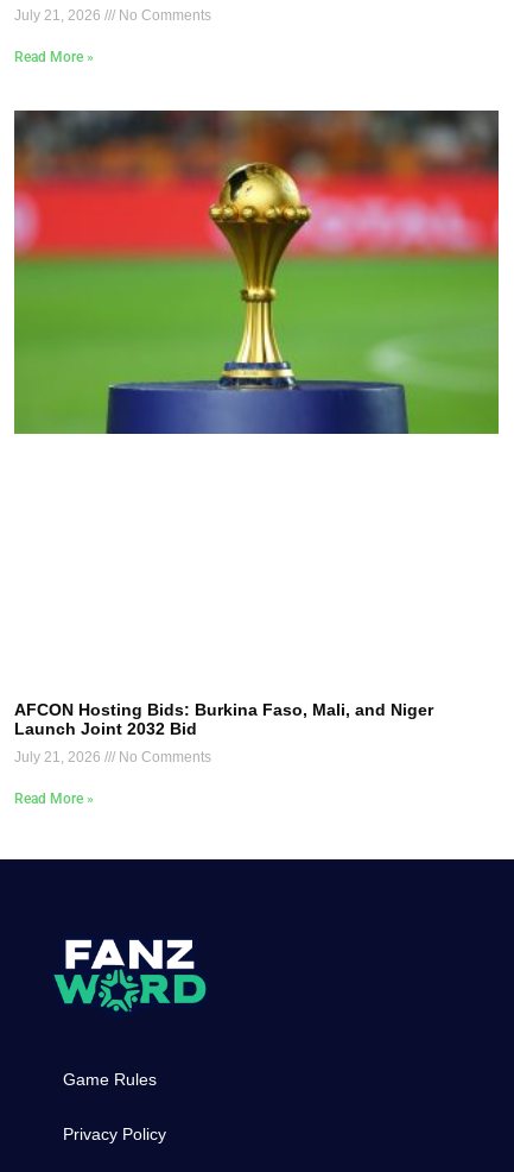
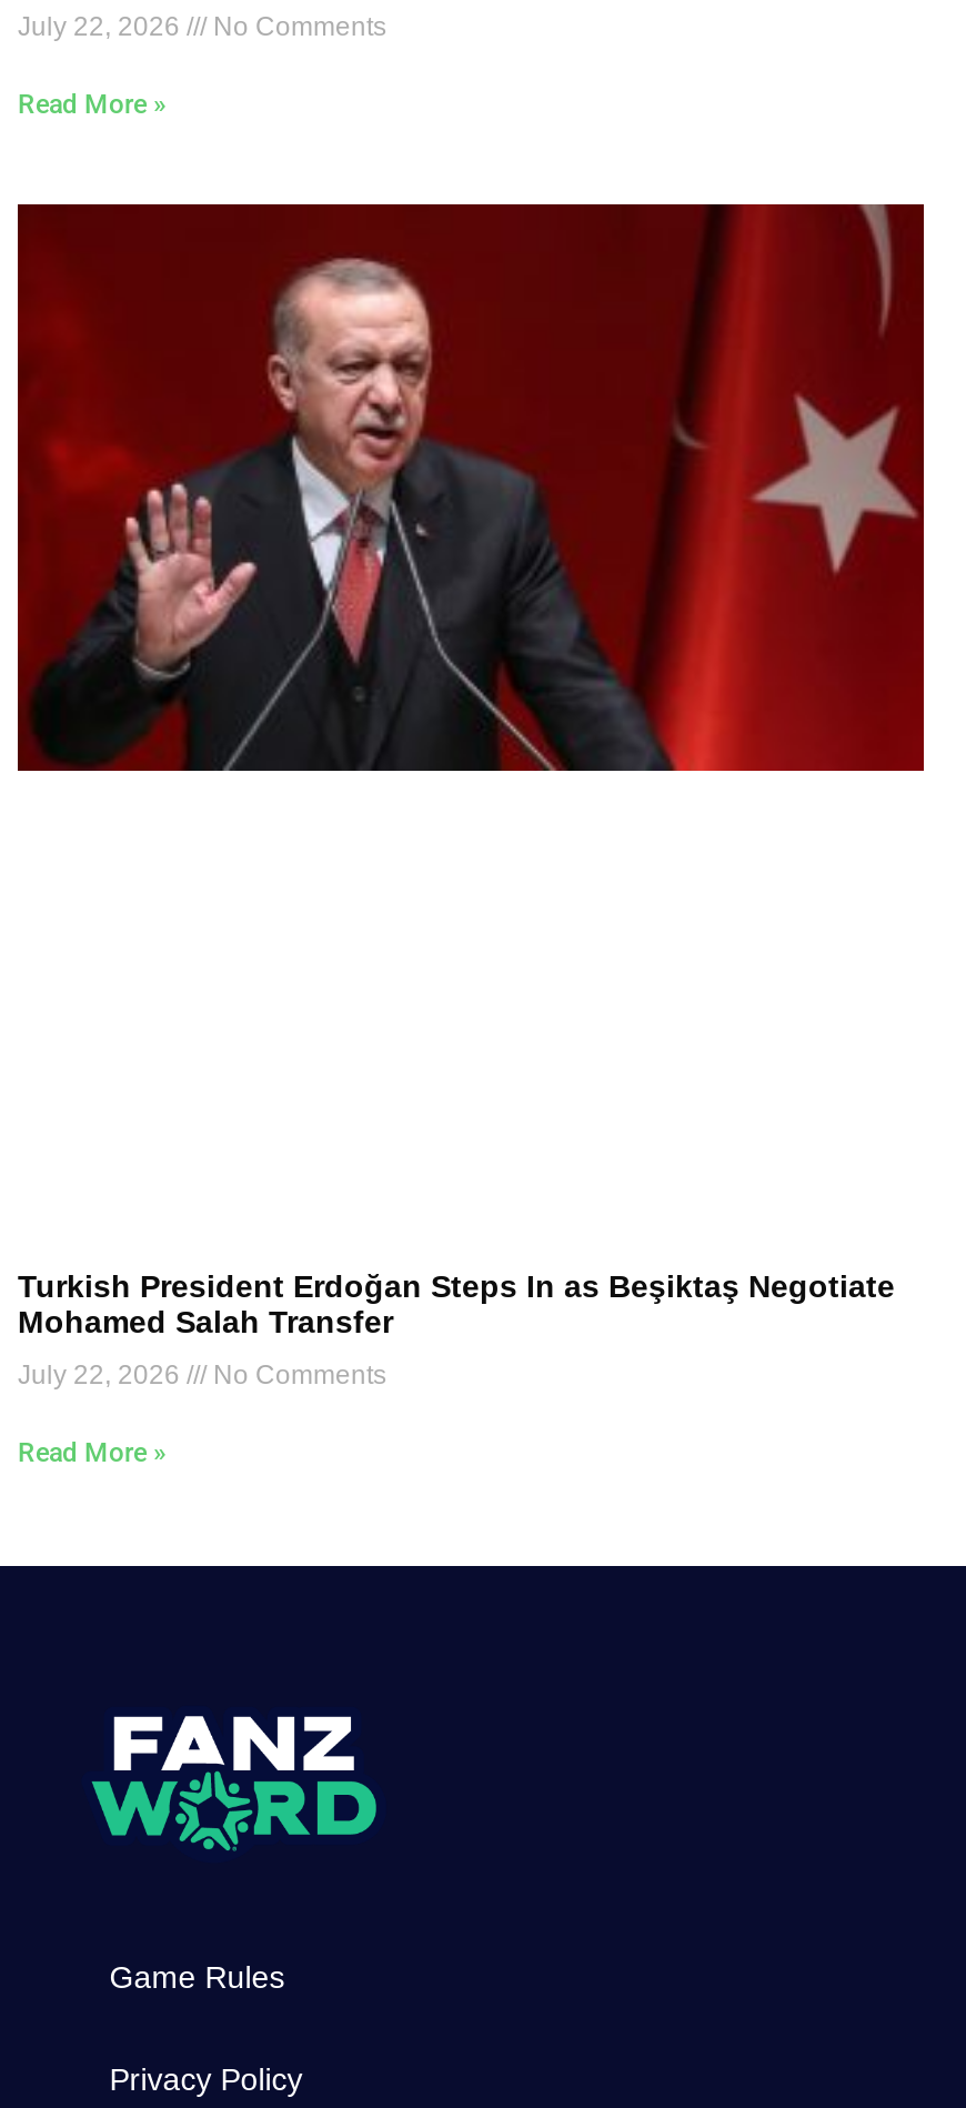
- July 21, 2026 No Comments
+ July 22, 2026 No Comments

- [image]
+ [image]

- AFCON Hosting Bids: Burkina Faso, Mali, and Niger
- Launch Joint 2032 Bid
+ Turkish President Erdoğan Steps In as Beşiktaş Negotiate
+ Mohamed Salah Transfer

- July 21, 2026 No Comments
+ July 22, 2026 No Comments
